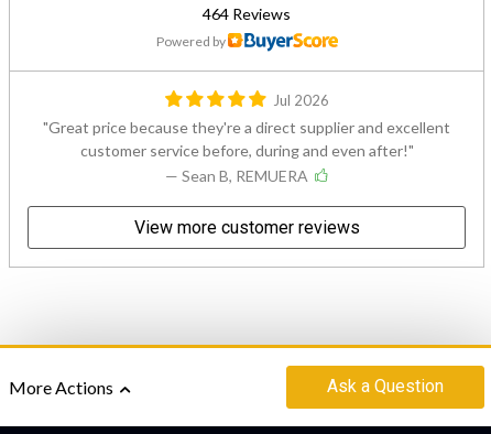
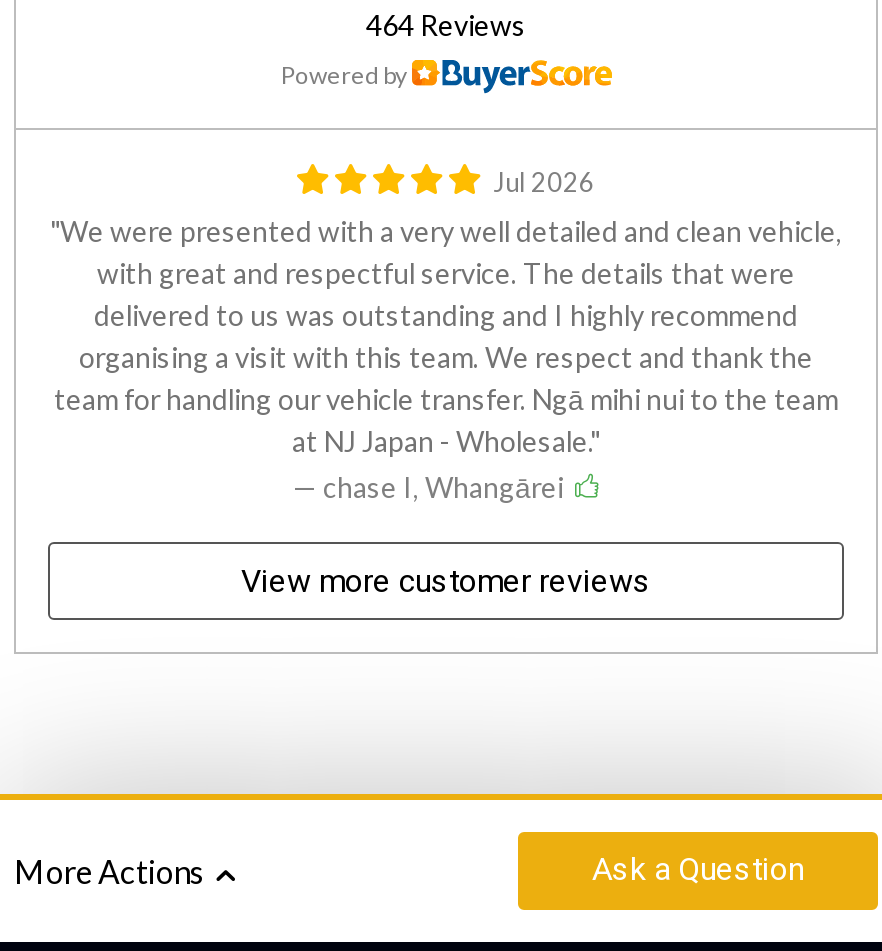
- Great price because they're a direct supplier and excellent
- customer service before, during and even after!
- — Sean B, REMUERA
+ We were presented with a very well detailed and clean vehicle,
+ with great and respectful service. The details that were
+ delivered to us was outstanding and I highly recommend
+ organising a visit with this team. We respect and thank the
+ team for handling our vehicle transfer. Ngā mihi nui to the team
+ at NJ Japan - Wholesale.
+ — chase I, Whangārei
